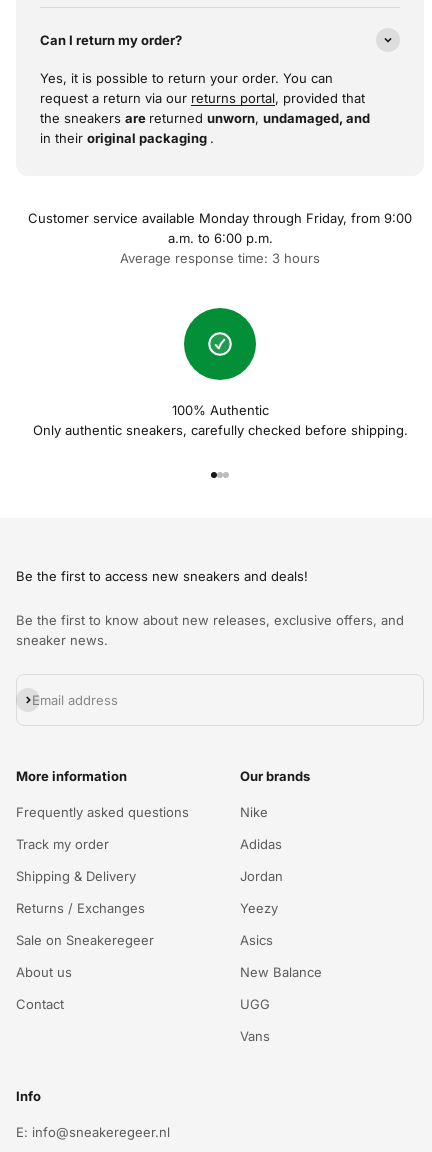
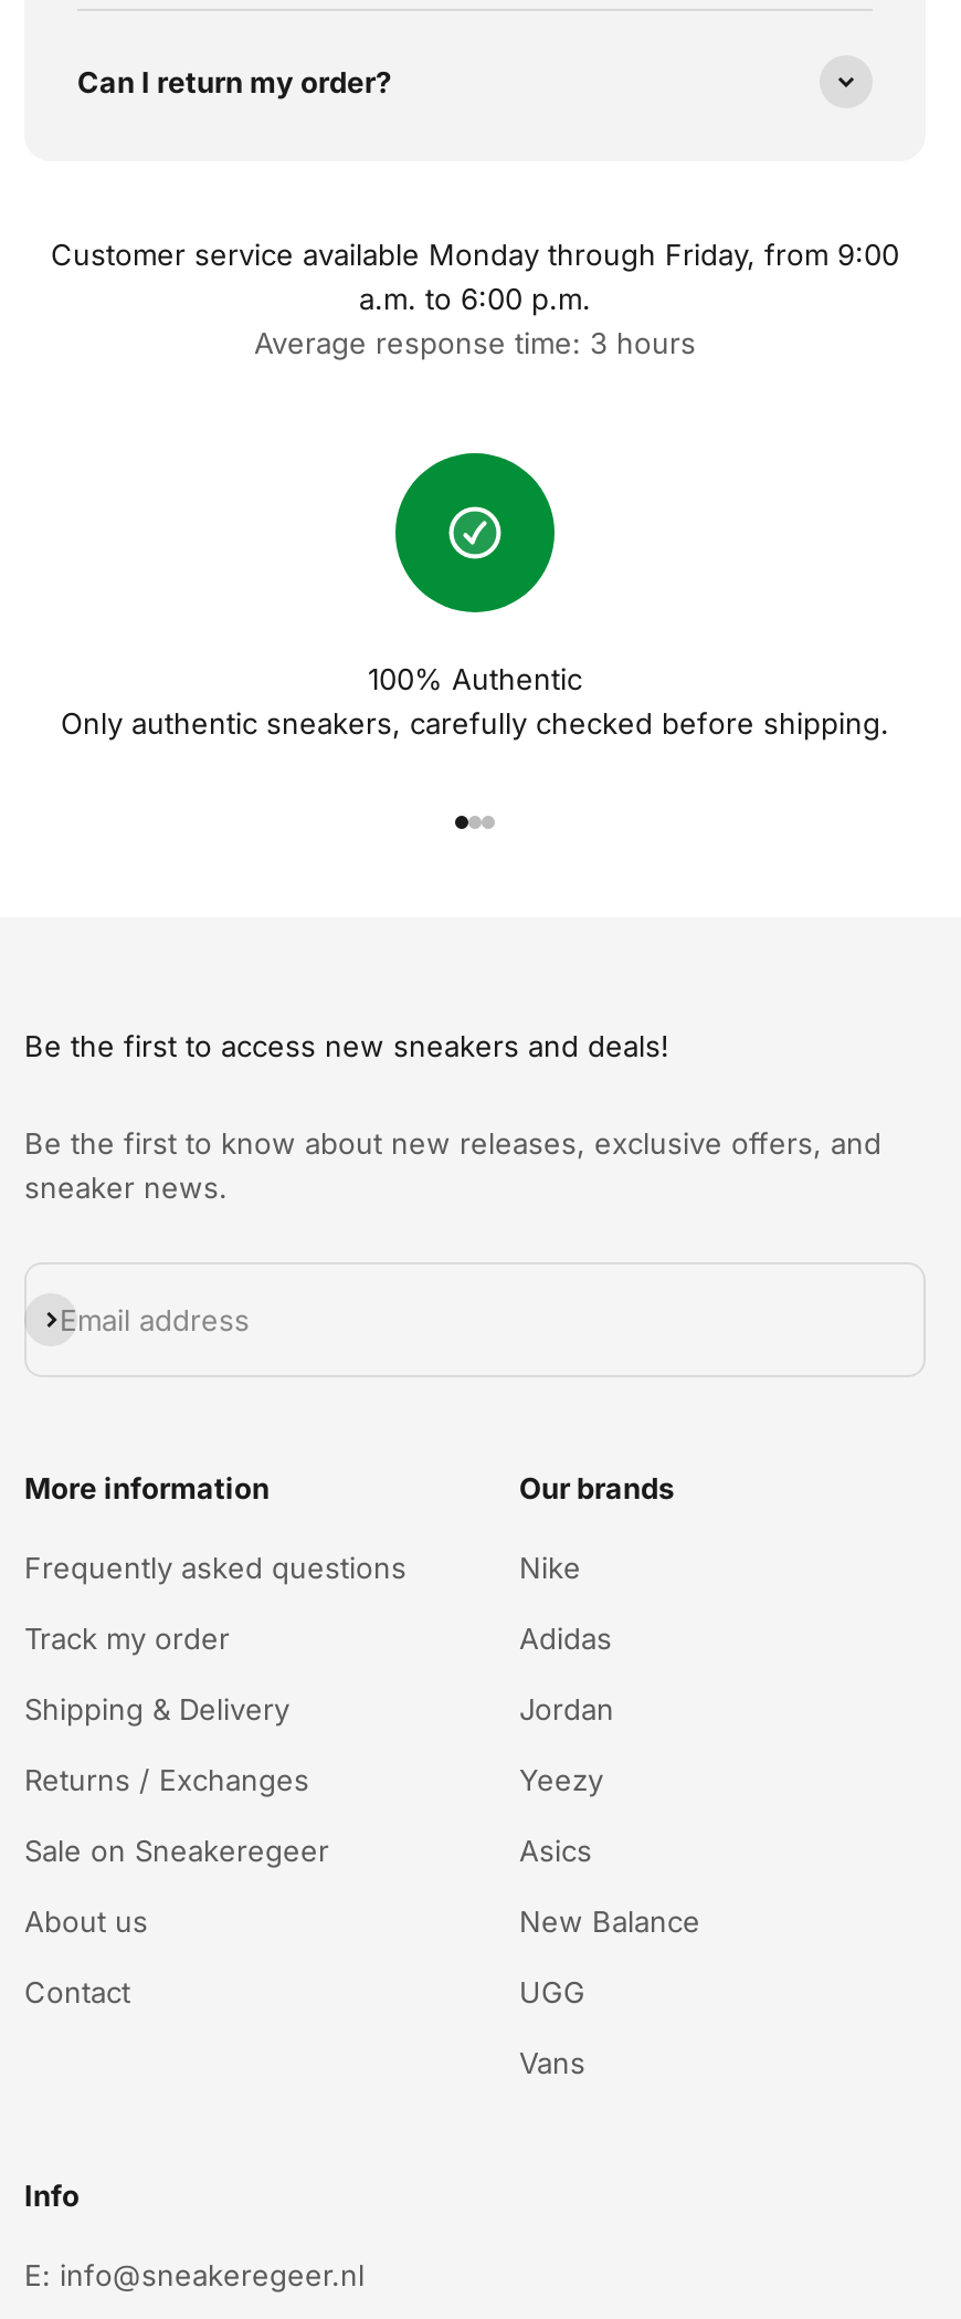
- Yes, it is possible to return your order. You can
- request a return via our returns portal, provided that
- the sneakers are returned unworn, undamaged, and
- in their original packaging.
